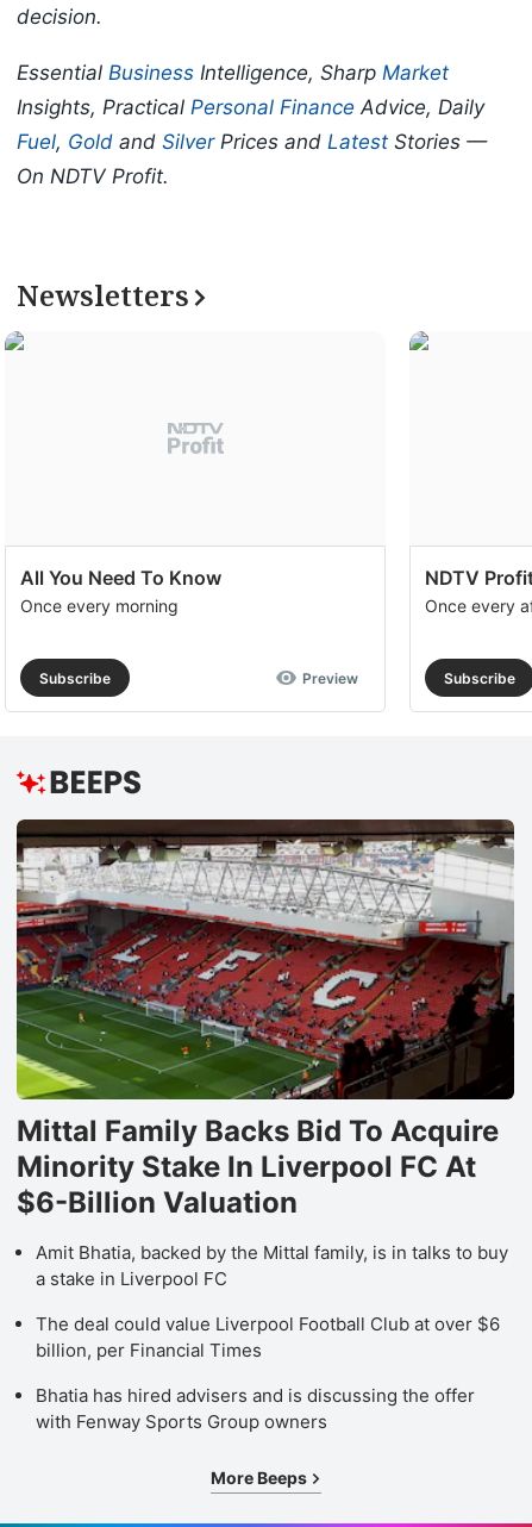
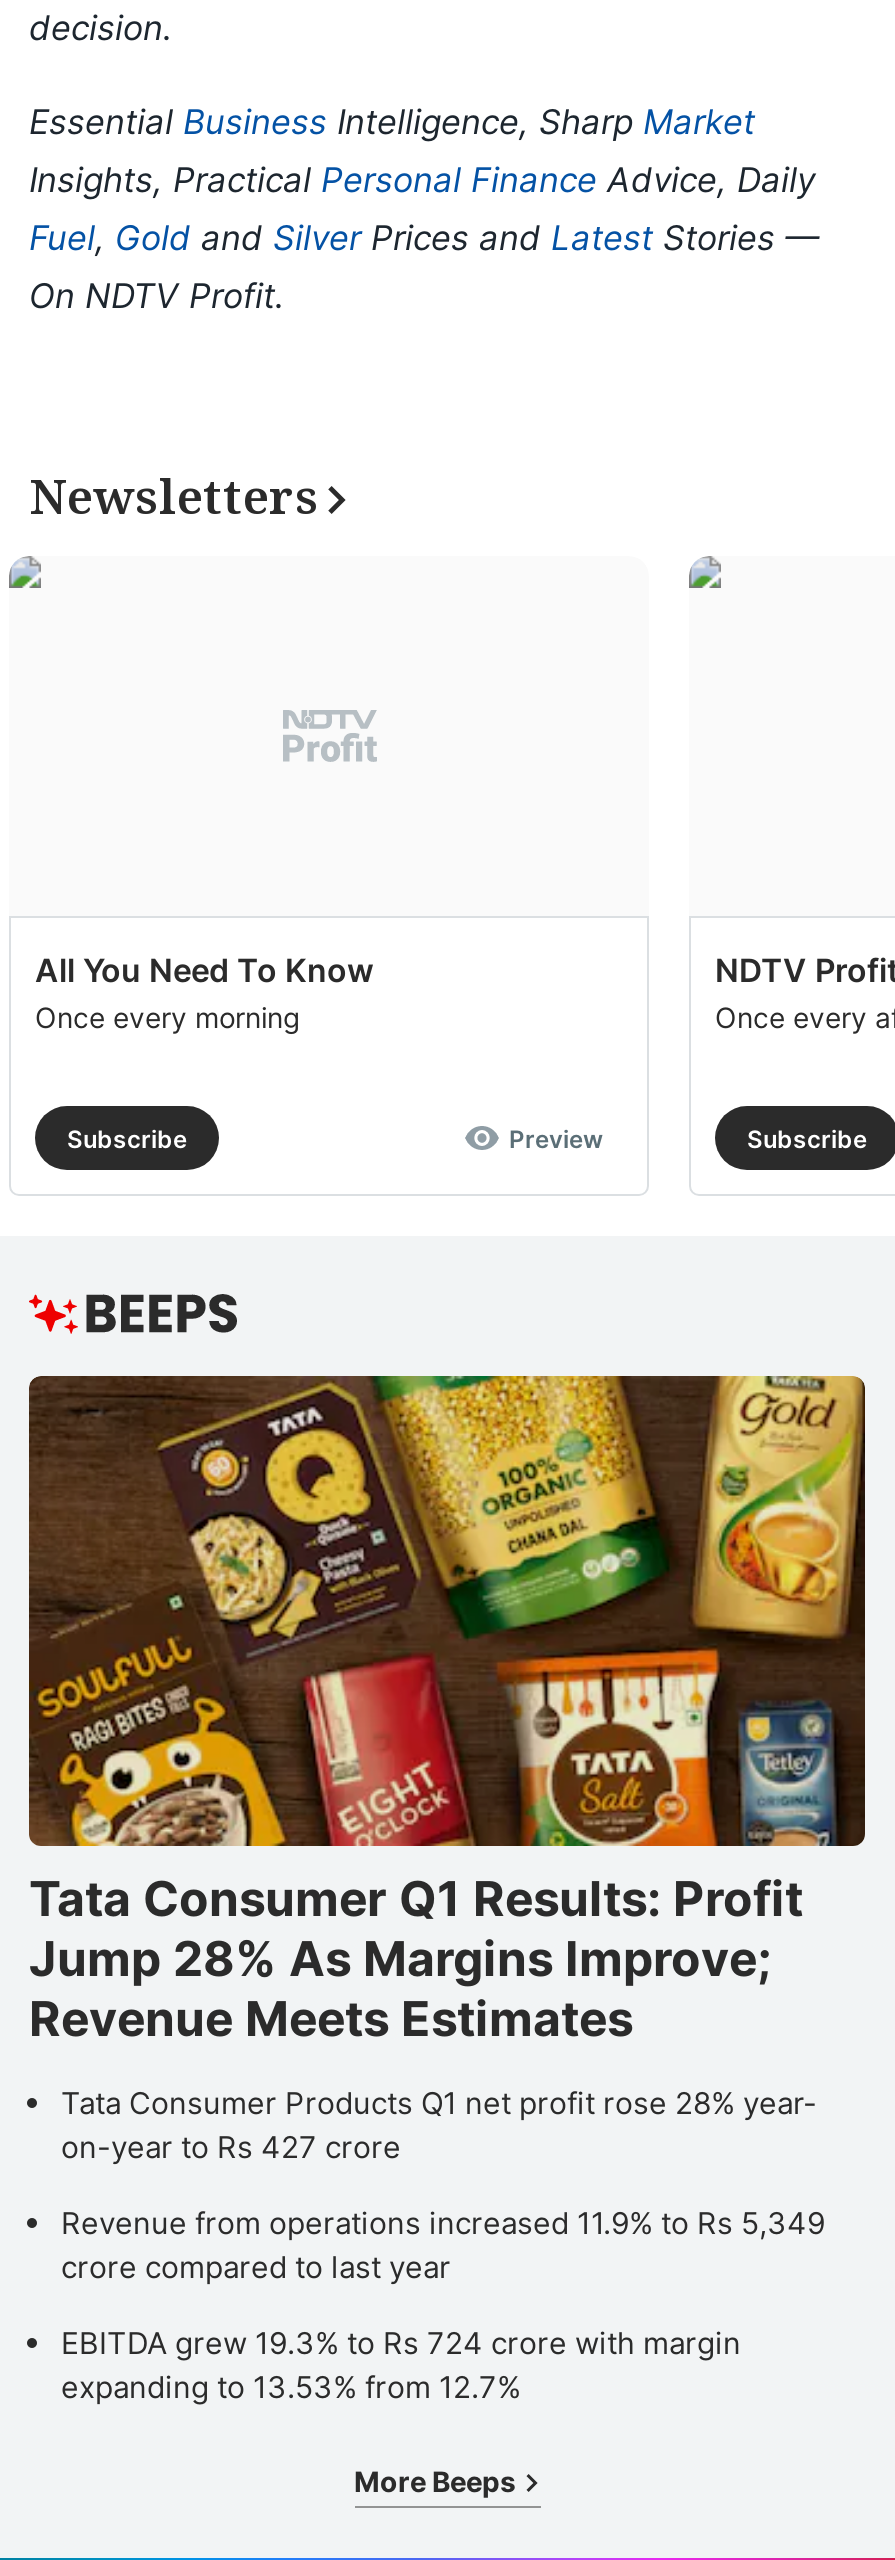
- [image]
- Mittal Family Backs Bid To Acquire
- Minority Stake In Liverpool FC At
- $6-Billion Valuation
+ [image]
+ Tata Consumer Q1 Results: Profit
+ Jump 28% As Margins Improve;
+ Revenue Meets Estimates

- Amit Bhatia, backed by the Mittal family, is in talks to buy
- a stake in Liverpool FC
+ Tata Consumer Products Q1 net profit rose 28% year-
+ on-year to Rs 427 crore

- The deal could value Liverpool Football Club at over $6
- billion, per Financial Times
+ Revenue from operations increased 11.9% to Rs 5,349
+ crore compared to last year

- Bhatia has hired advisers and is discussing the offer
- with Fenway Sports Group owners
+ EBITDA grew 19.3% to Rs 724 crore with margin
+ expanding to 13.53% from 12.7%
